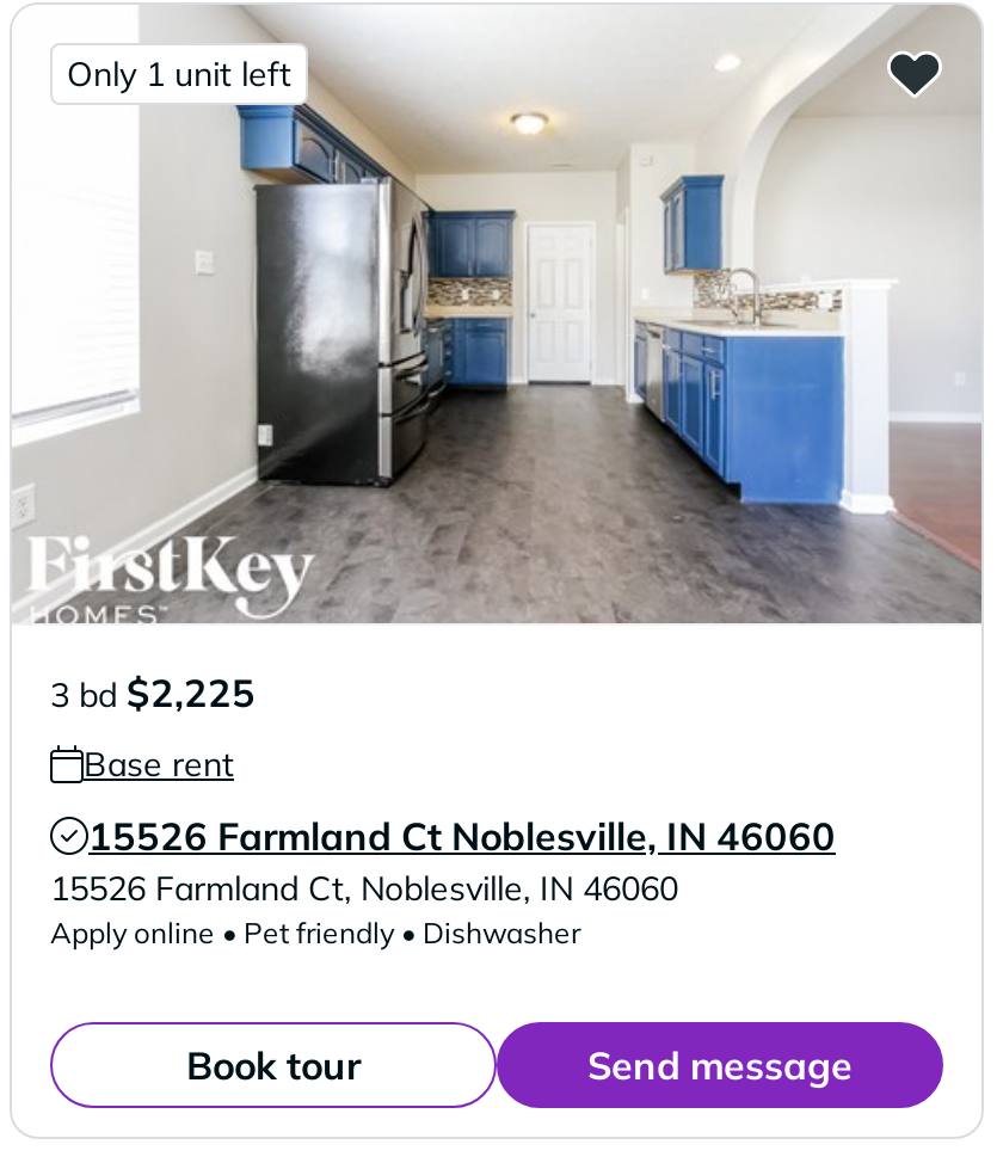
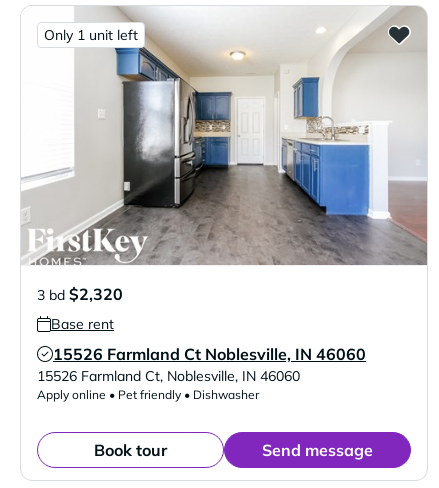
- 3 bd $2,225
+ 3 bd $2,320
